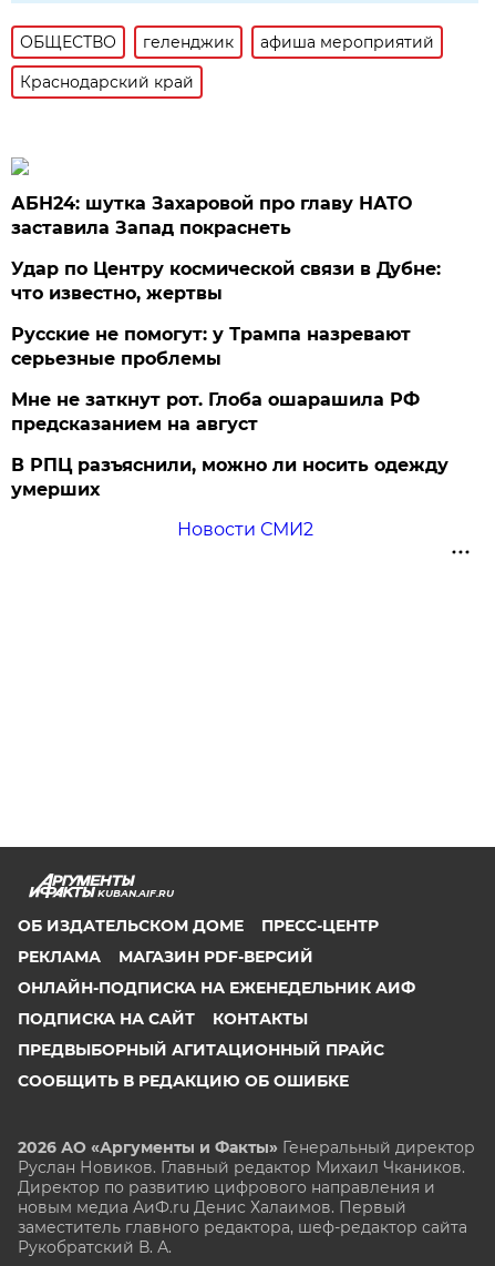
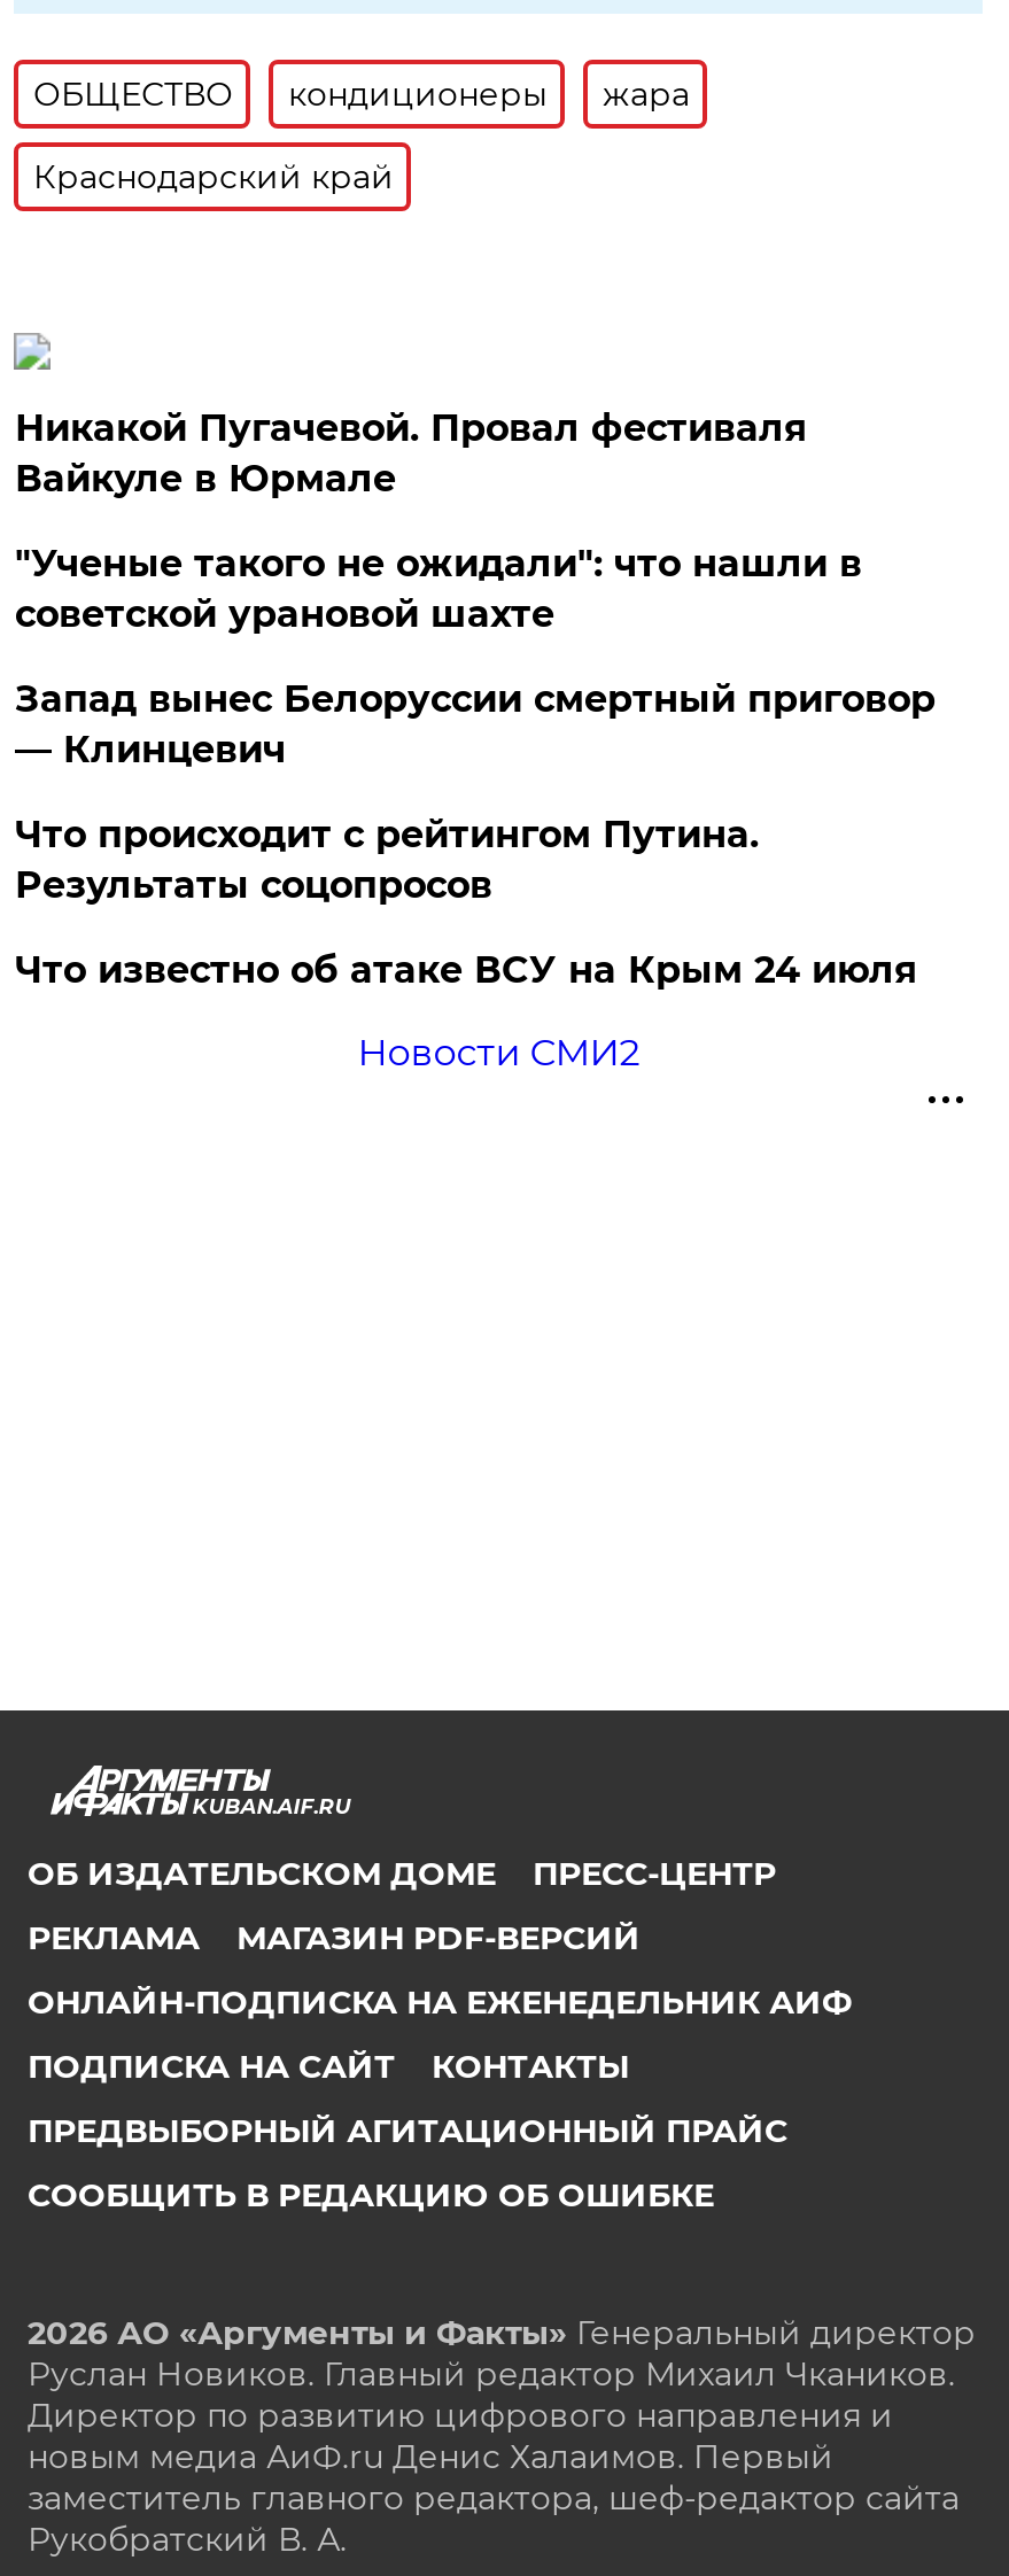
- геленджик
- афиша мероприятий
+ кондиционеры
+ жара

- АБН24: шутка Захаровой про главу НАТО
- заставила Запад покраснеть
+ Никакой Пугачевой. Провал фестиваля
+ Вайкуле в Юрмале

- Удар по Центру космической связи в Дубне:
- что известно, жертвы
+ "Ученые такого не ожидали": что нашли в
+ советской урановой шахте

- Русские не помогут: у Трампа назревают
- серьезные проблемы
+ Запад вынес Белоруссии смертный приговор
+ — Клинцевич

- Мне не заткнут рот. Глоба ошарашила РФ
- предсказанием на август
+ Что происходит с рейтингом Путина.
+ Результаты соцопросов

- В РПЦ разъяснили, можно ли носить одежду
- умерших
+ Что известно об атаке ВСУ на Крым 24 июля
